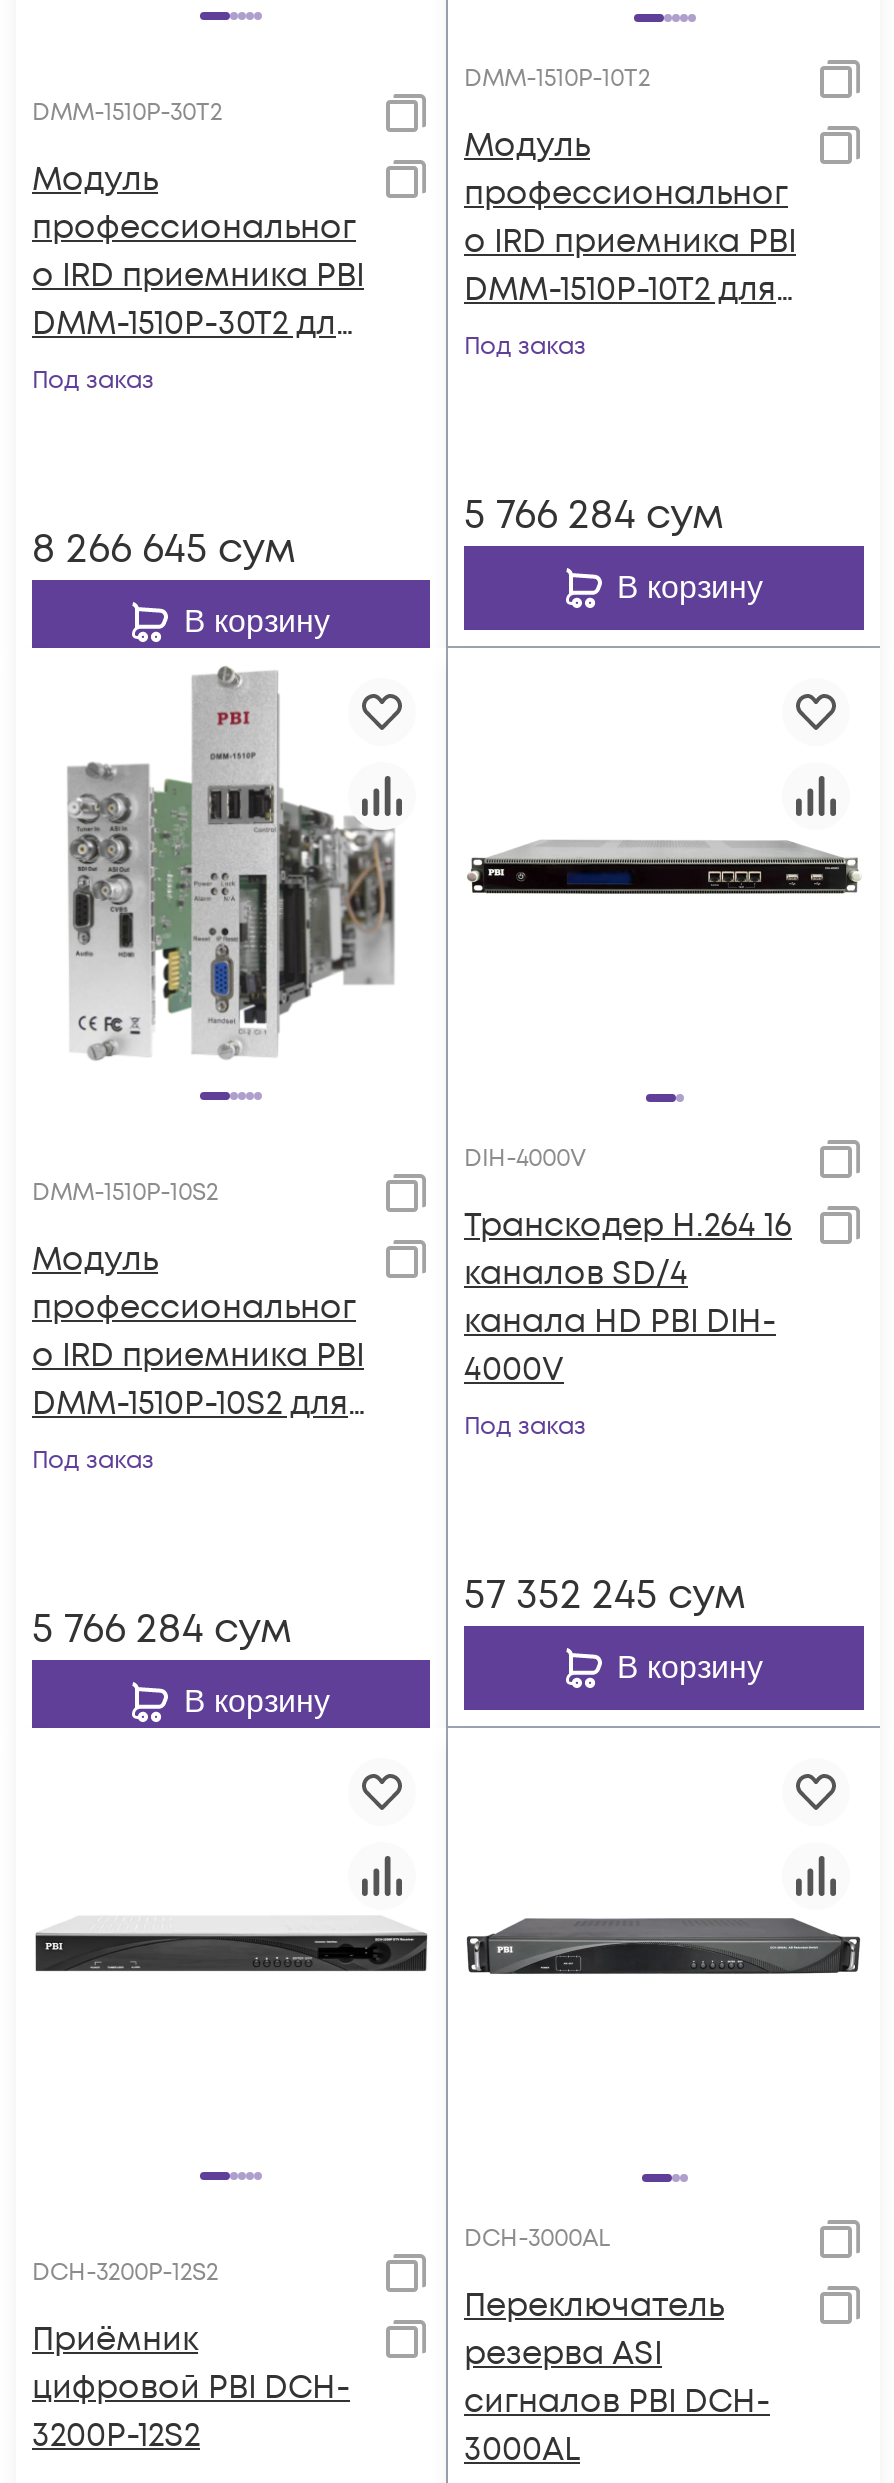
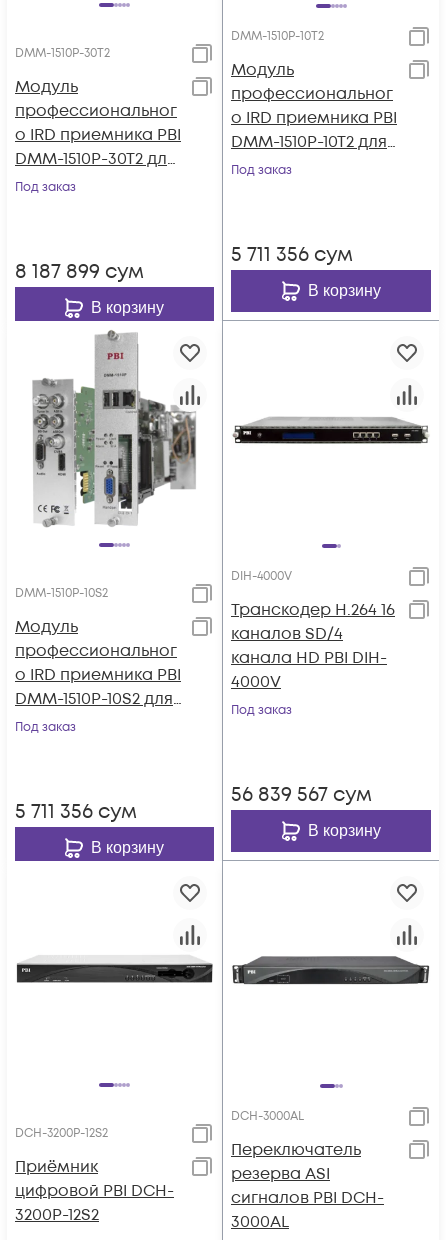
- 5 766 284 сум
+ 5 711 356 сум

- 8 266 645 сум
+ 8 187 899 сум

- 57 352 245 сум
+ 56 839 567 сум

- 5 766 284 сум
+ 5 711 356 сум
